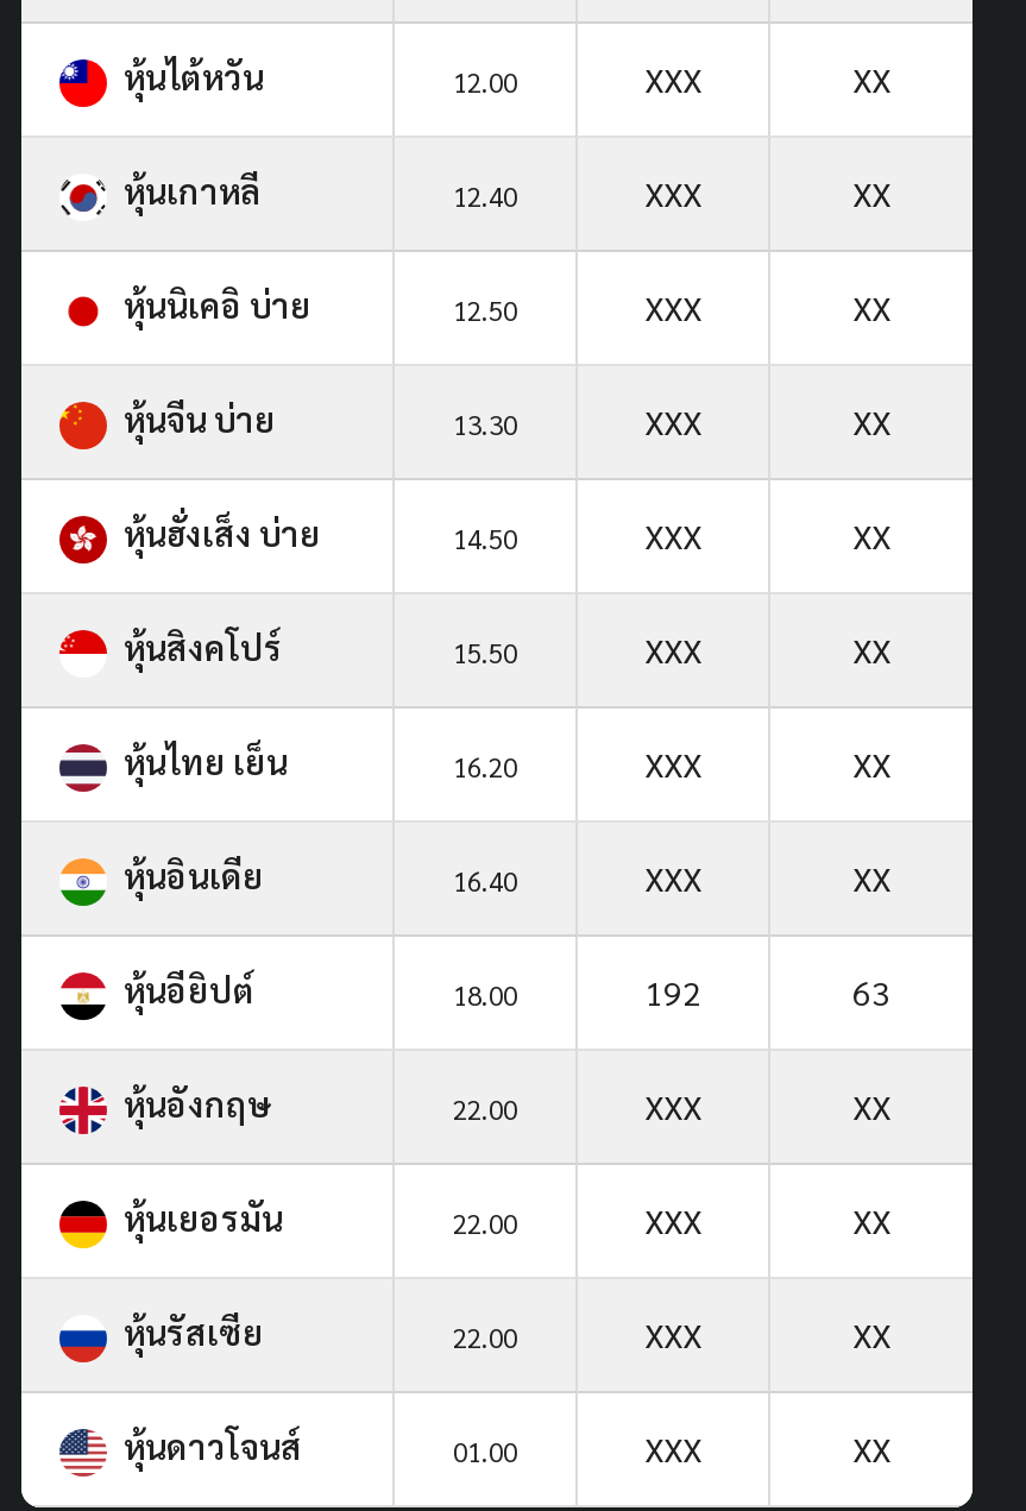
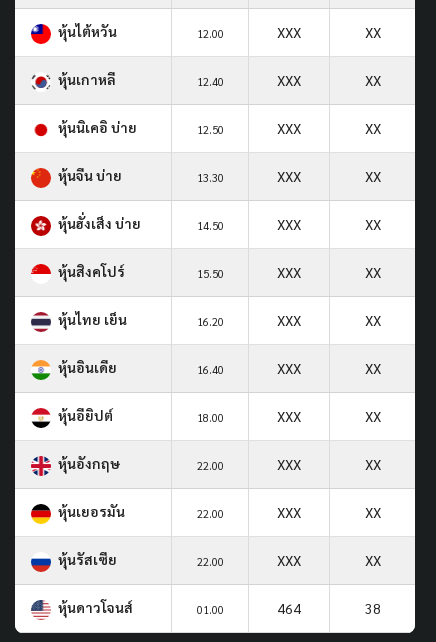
- 192
- 63
+ XXX
+ XX

- XXX
- XX
+ 464
+ 38
